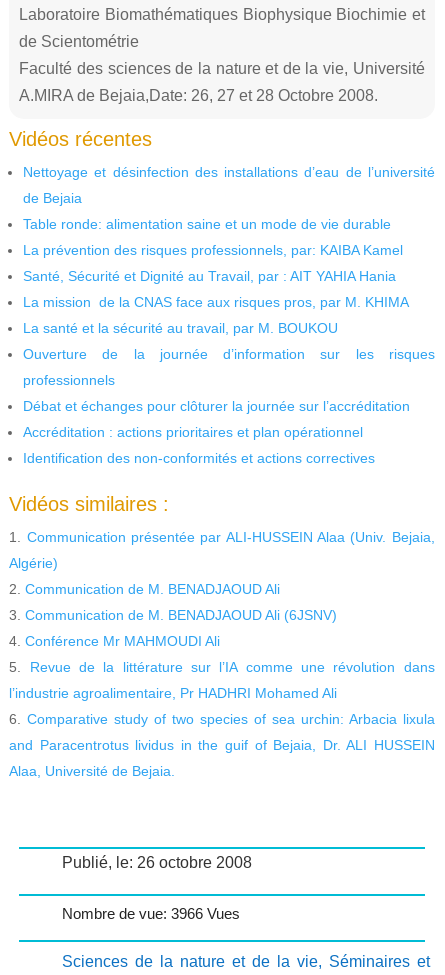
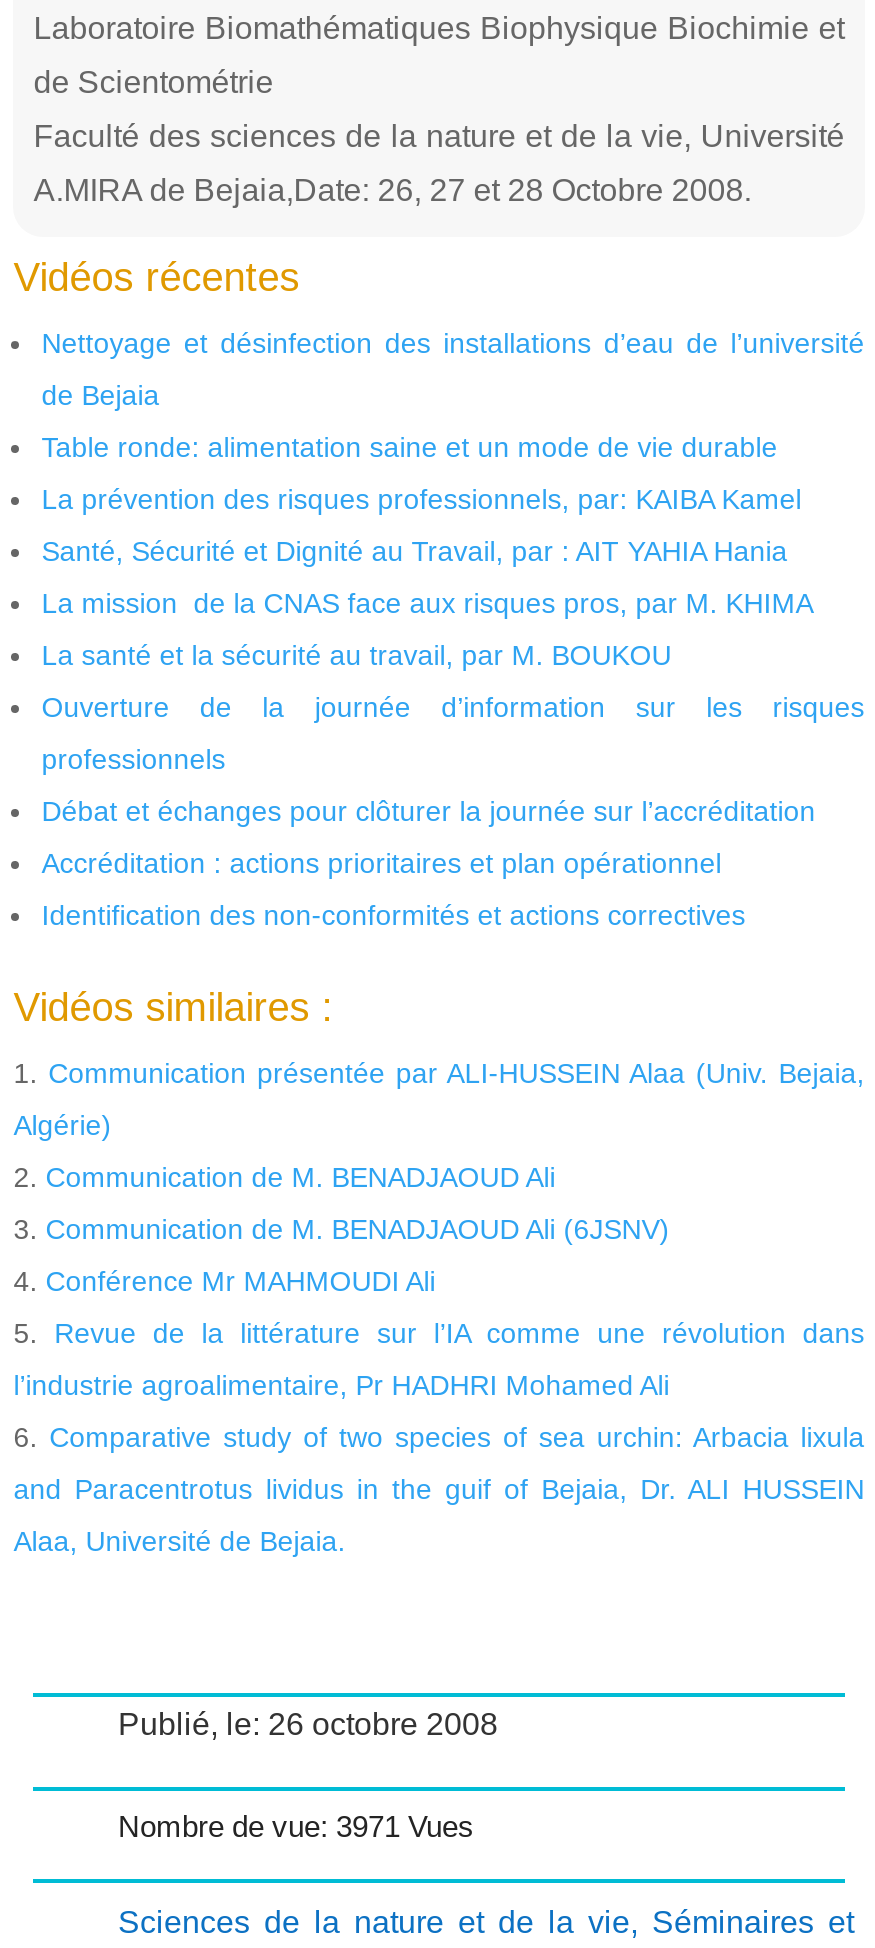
- Nombre de vue: 3966 Vues
+ Nombre de vue: 3971 Vues
